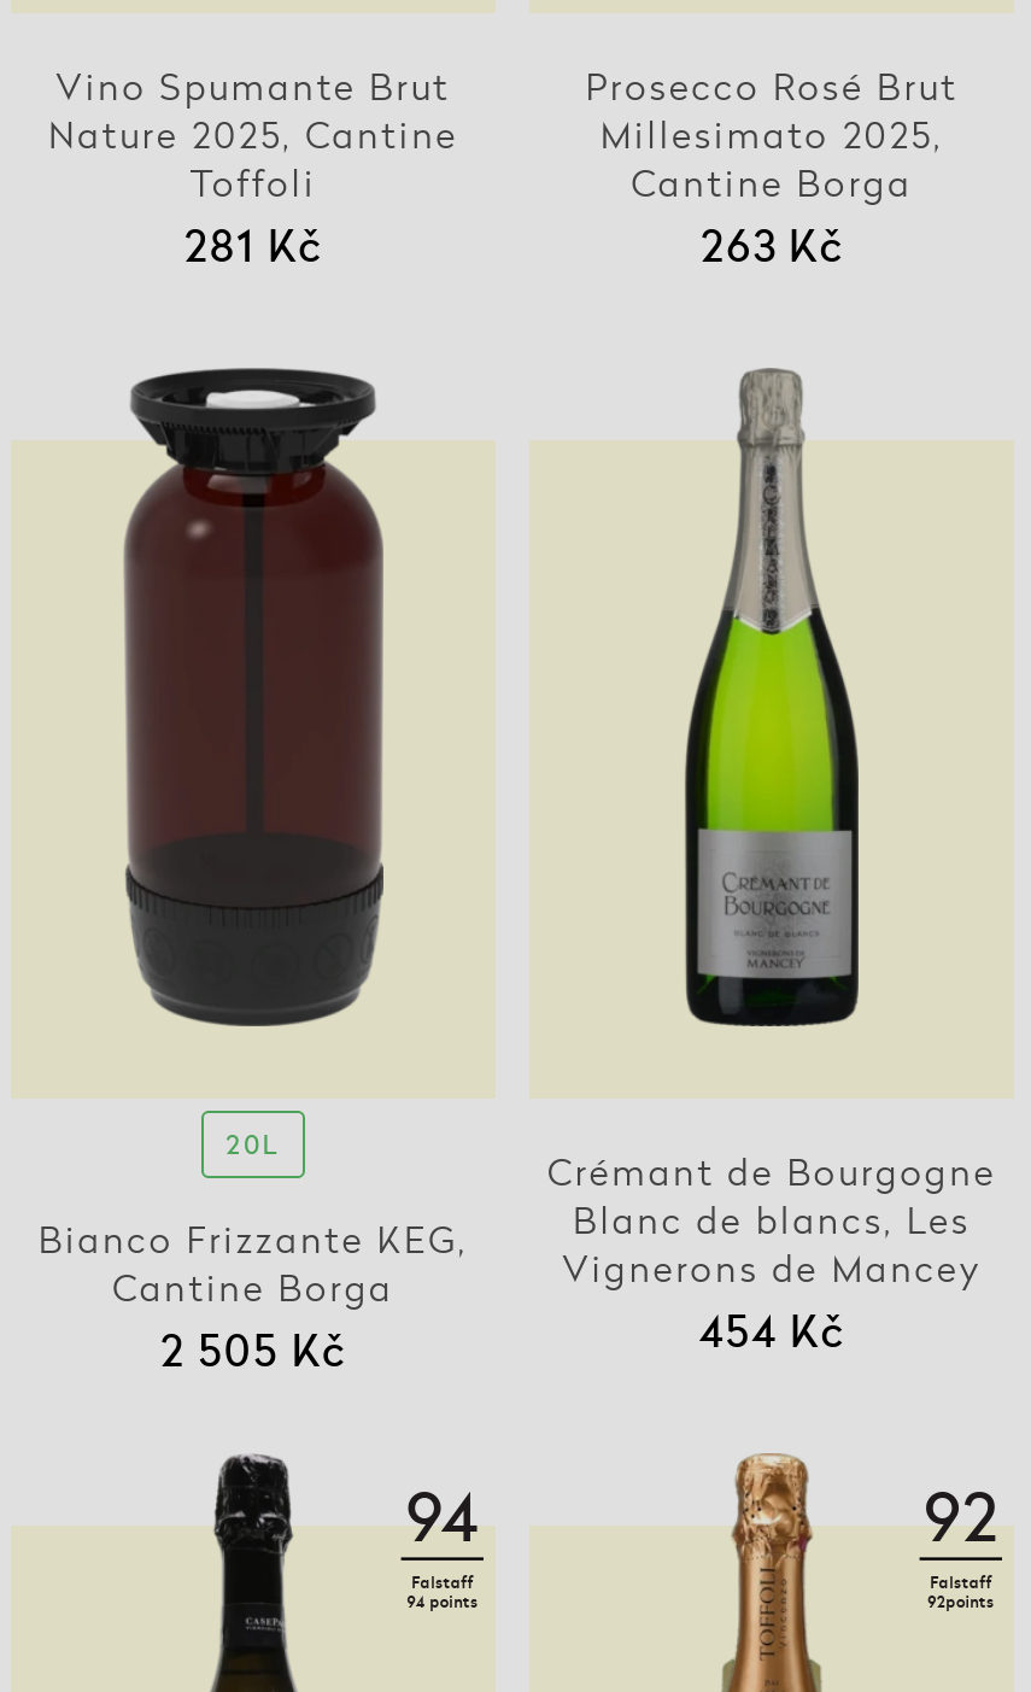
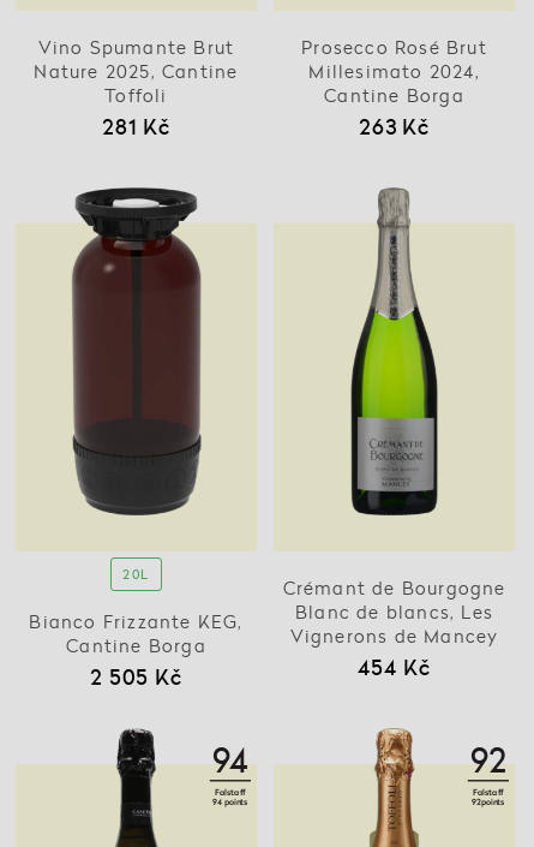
- Millesimato 2025,
+ Millesimato 2024,
